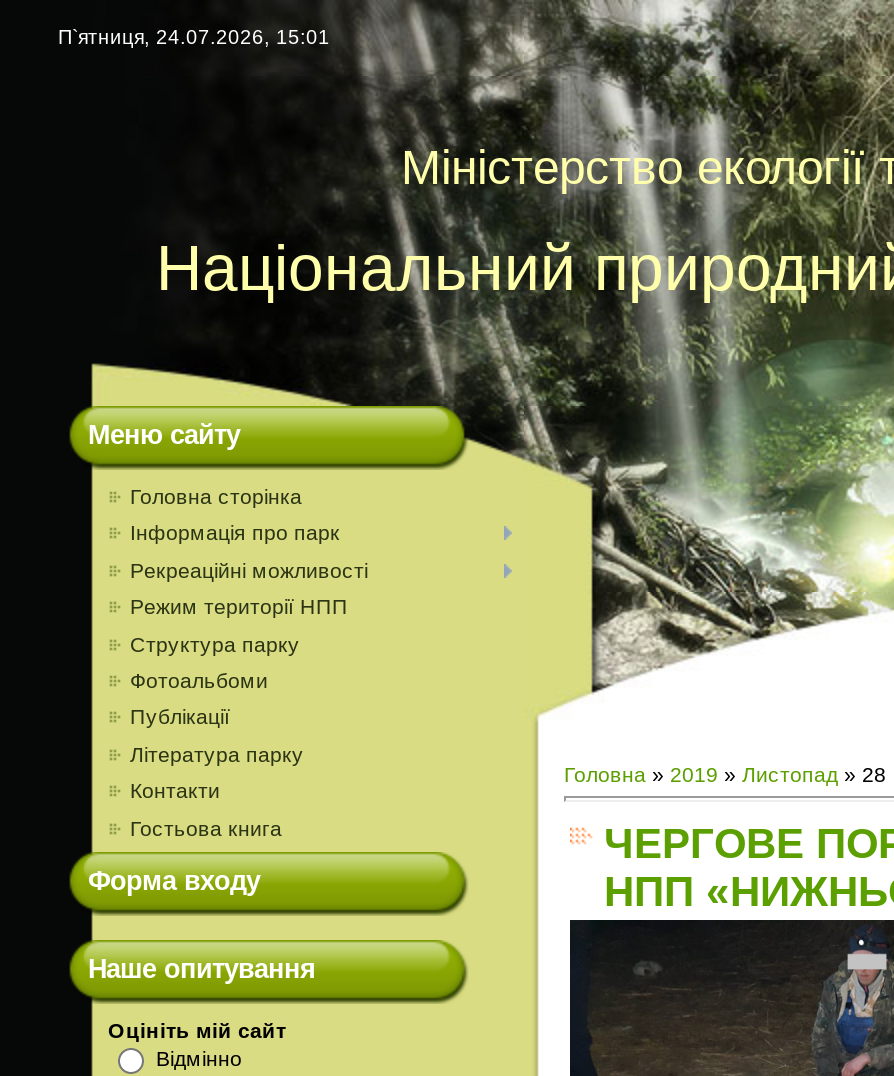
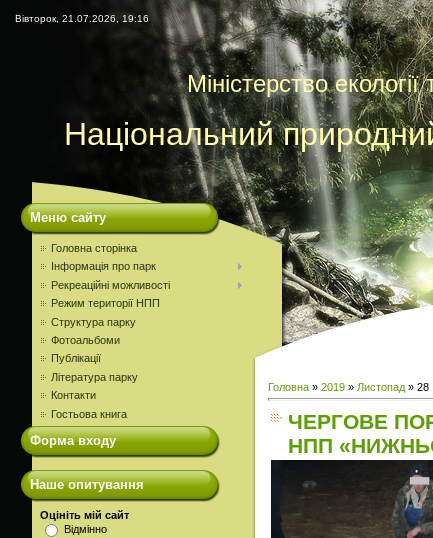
- П`ятниця, 24.07.2026, 15:01
+ Вівторок, 21.07.2026, 19:16
